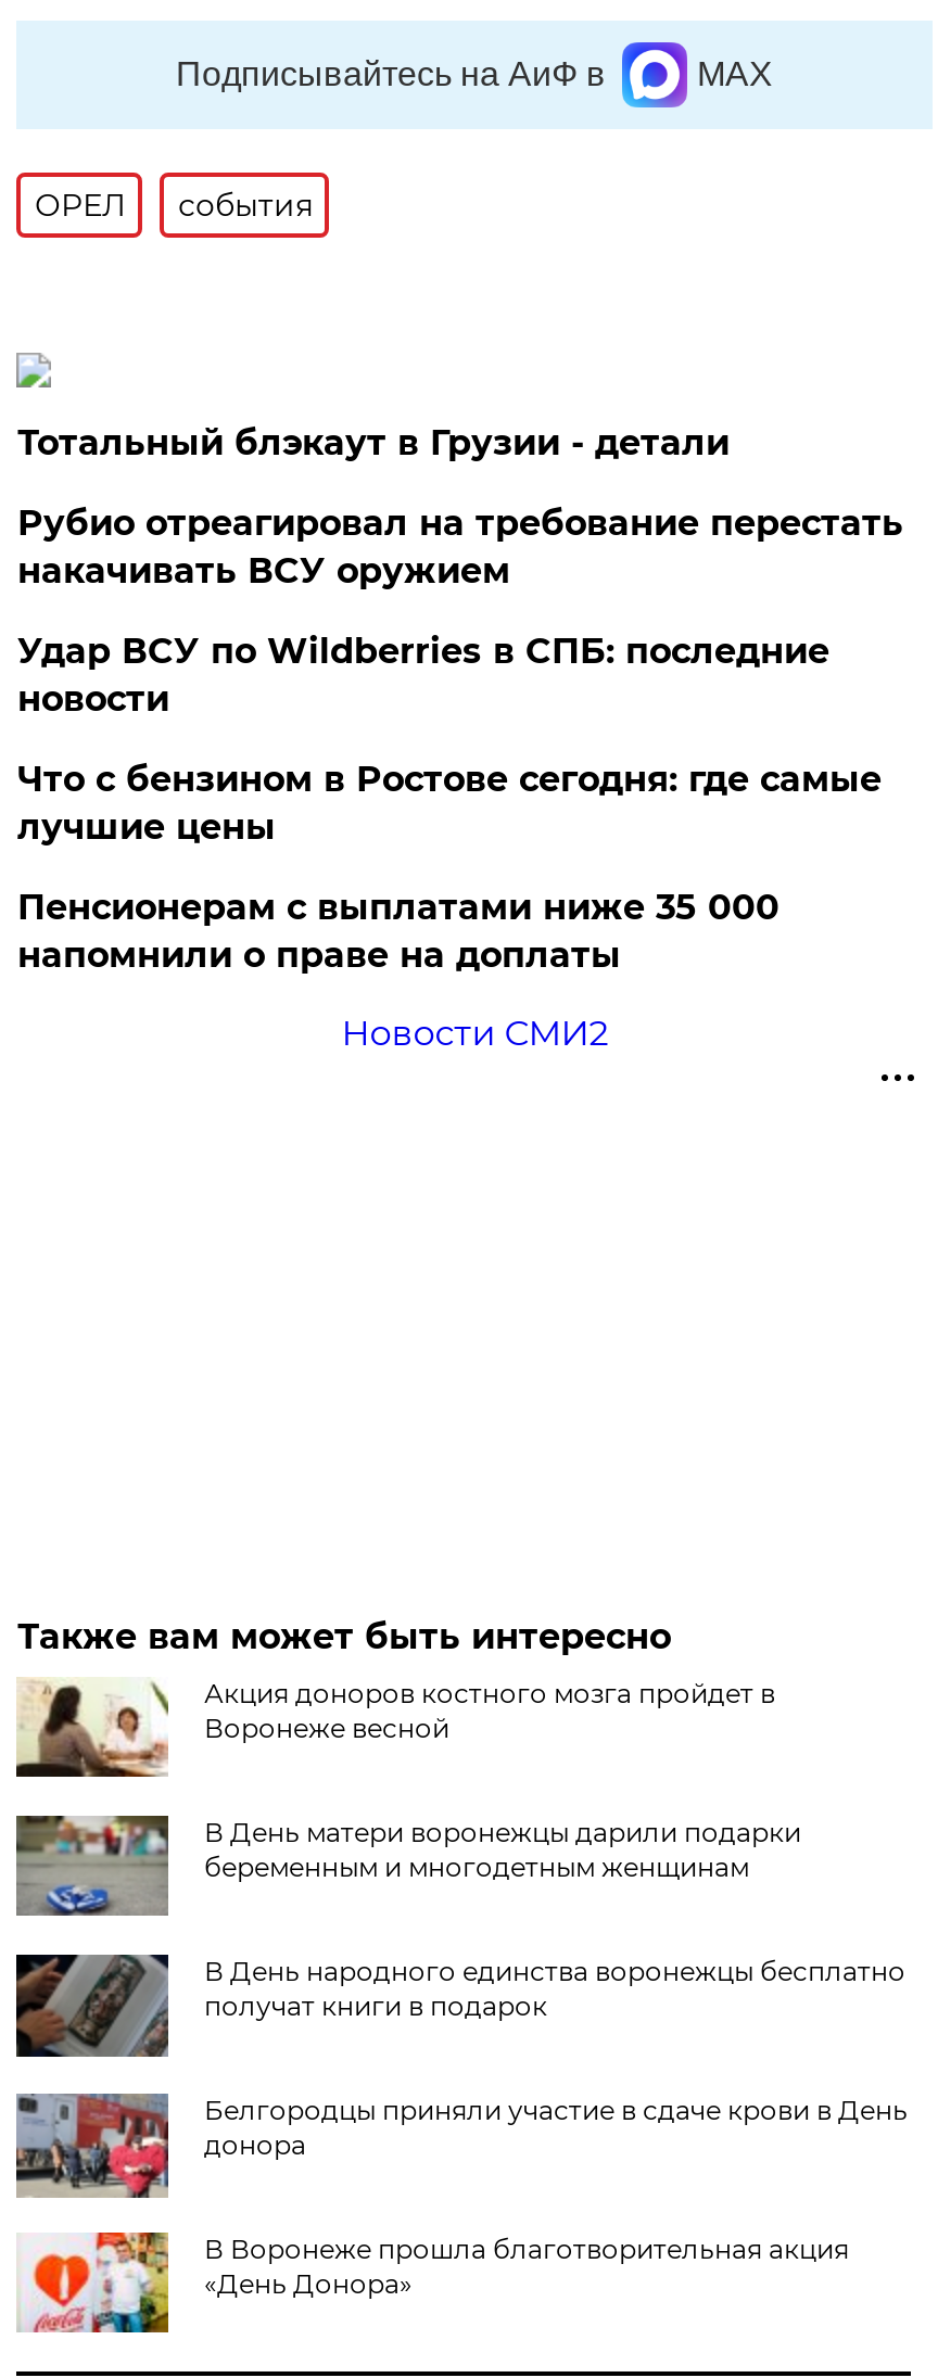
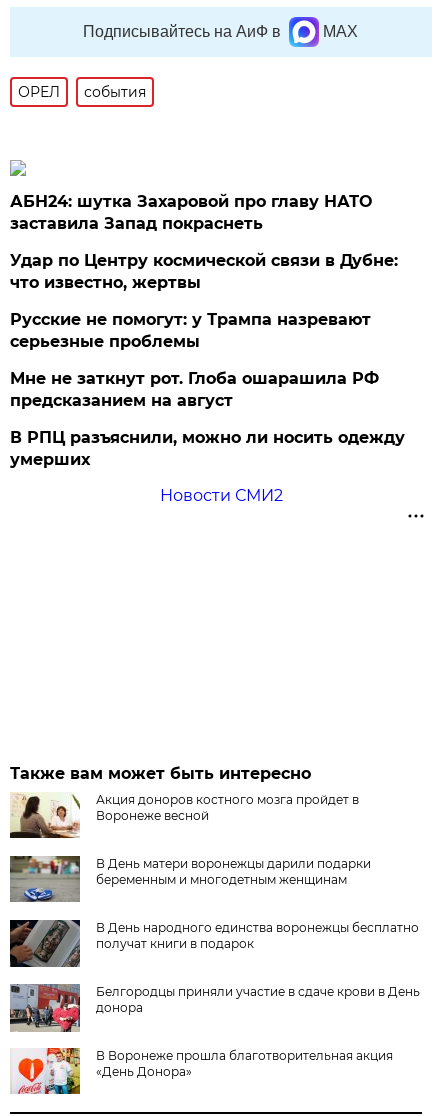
- Тотальный блэкаут в Грузии - детали
+ АБН24: шутка Захаровой про главу НАТО
+ заставила Запад покраснеть

- Рубио отреагировал на требование перестать
- накачивать ВСУ оружием
+ Удар по Центру космической связи в Дубне:
+ что известно, жертвы

- Удар ВСУ по Wildberries в СПБ: последние
- новости
+ Русские не помогут: у Трампа назревают
+ серьезные проблемы

- Что с бензином в Ростове сегодня: где самые
- лучшие цены
+ Мне не заткнут рот. Глоба ошарашила РФ
+ предсказанием на август

- Пенсионерам с выплатами ниже 35 000
- напомнили о праве на доплаты
+ В РПЦ разъяснили, можно ли носить одежду
+ умерших
